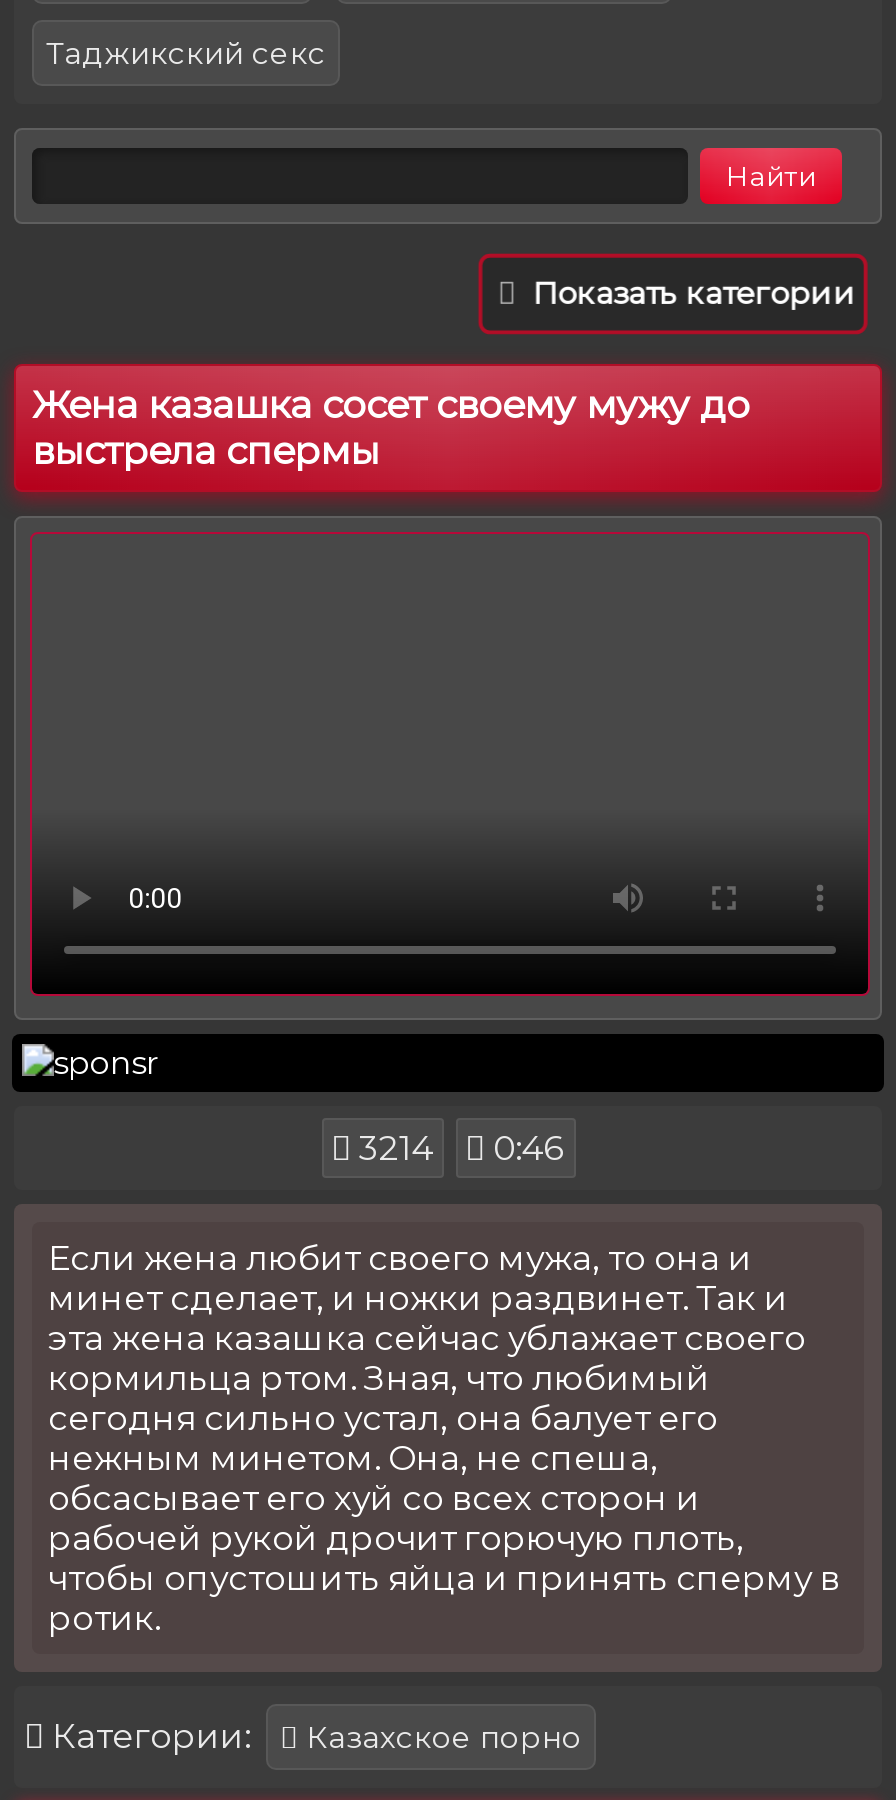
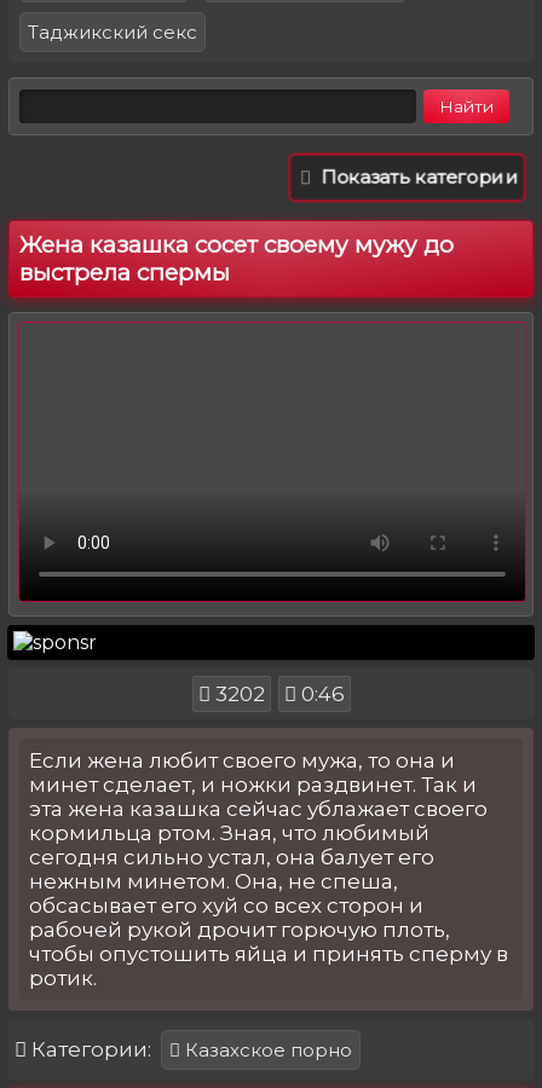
- 3214 0:46
+ 3202 0:46
